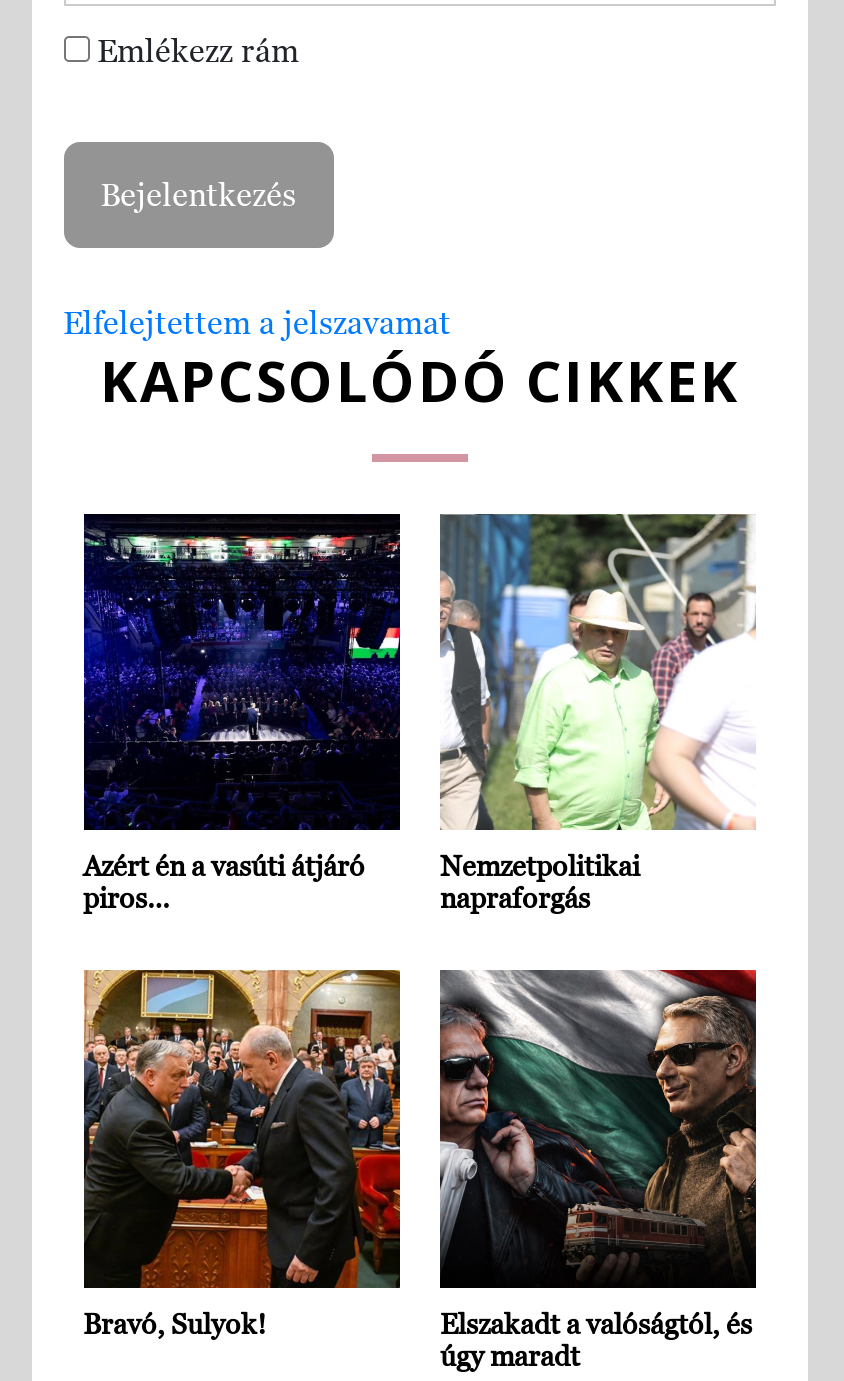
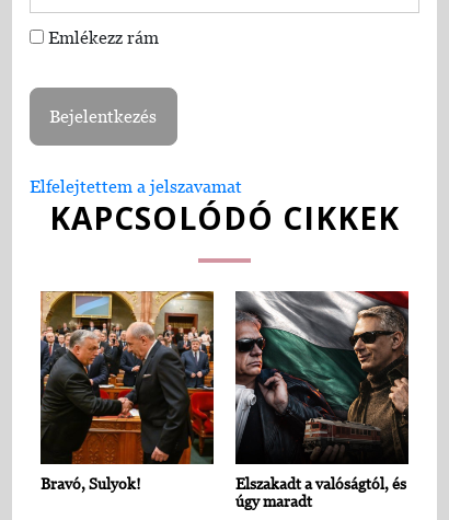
- [image]
- Azért én a vasúti átjáró
- piros…

- [image]
- Nemzetpolitikai
- napraforgás
